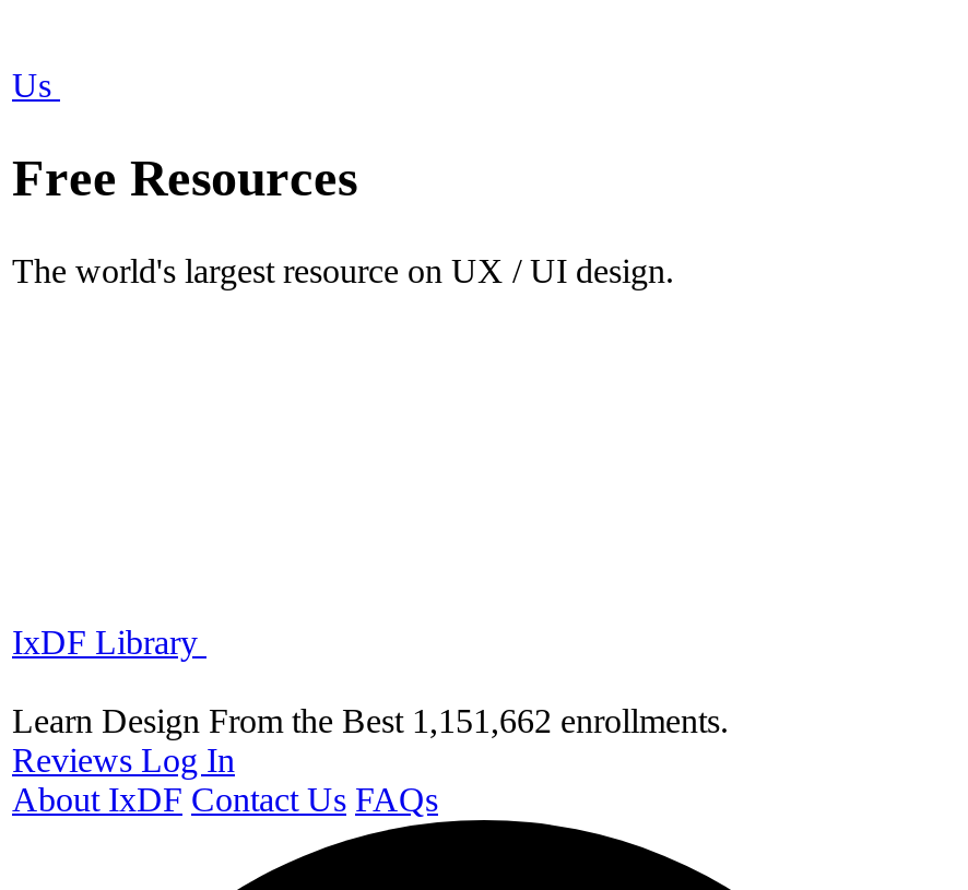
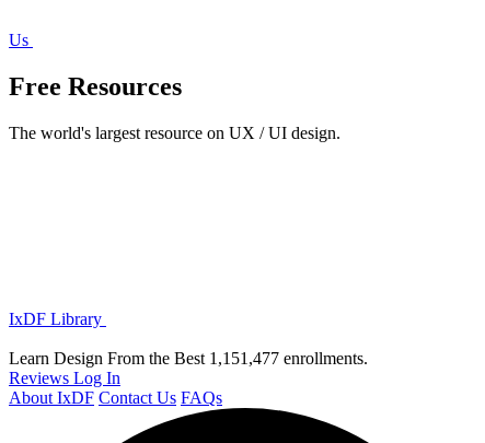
- Learn Design From the Best 1,151,662 enrollments.
+ Learn Design From the Best 1,151,477 enrollments.
